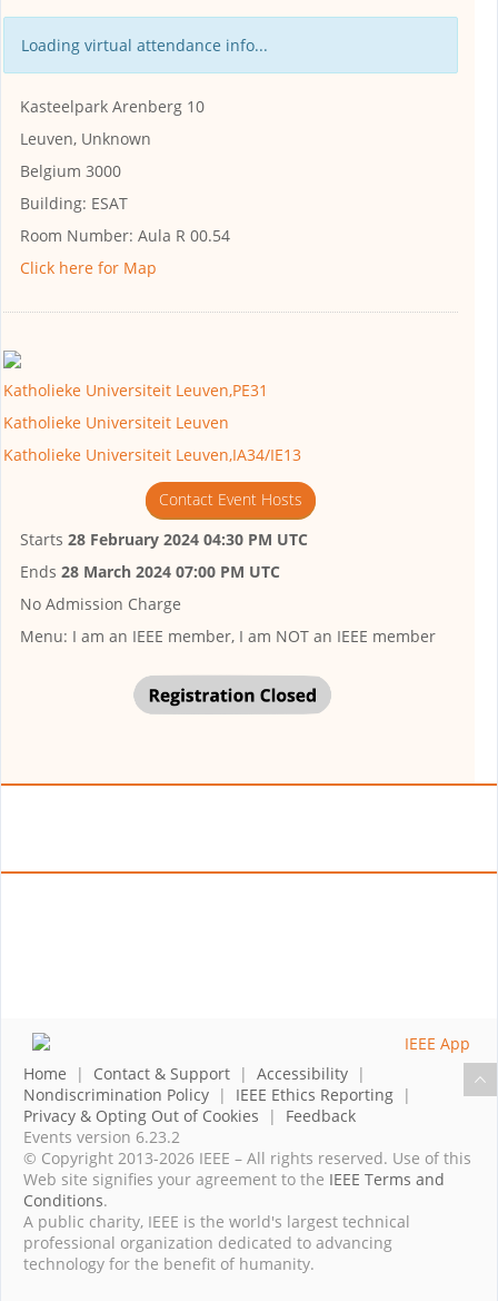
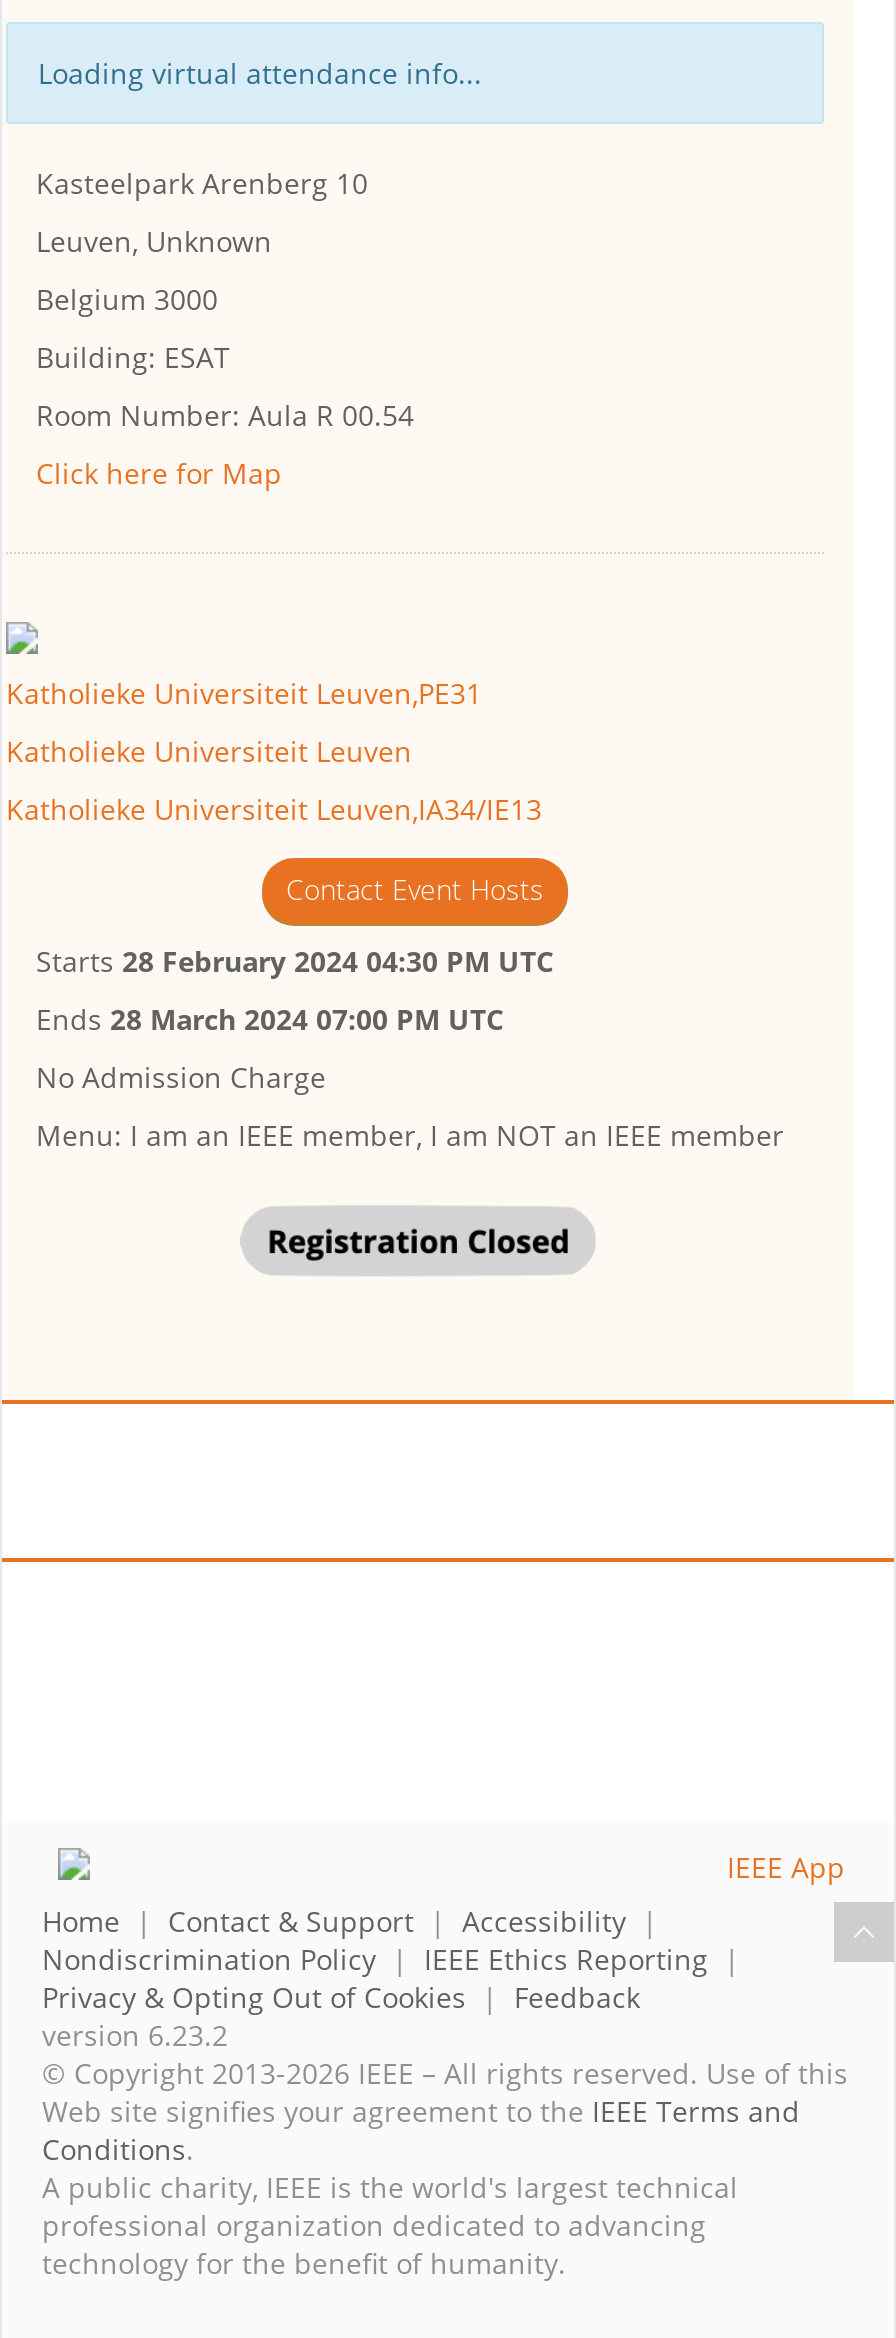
- Events version 6.23.2
+ version 6.23.2
